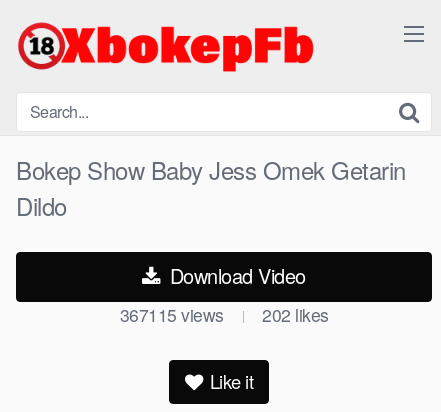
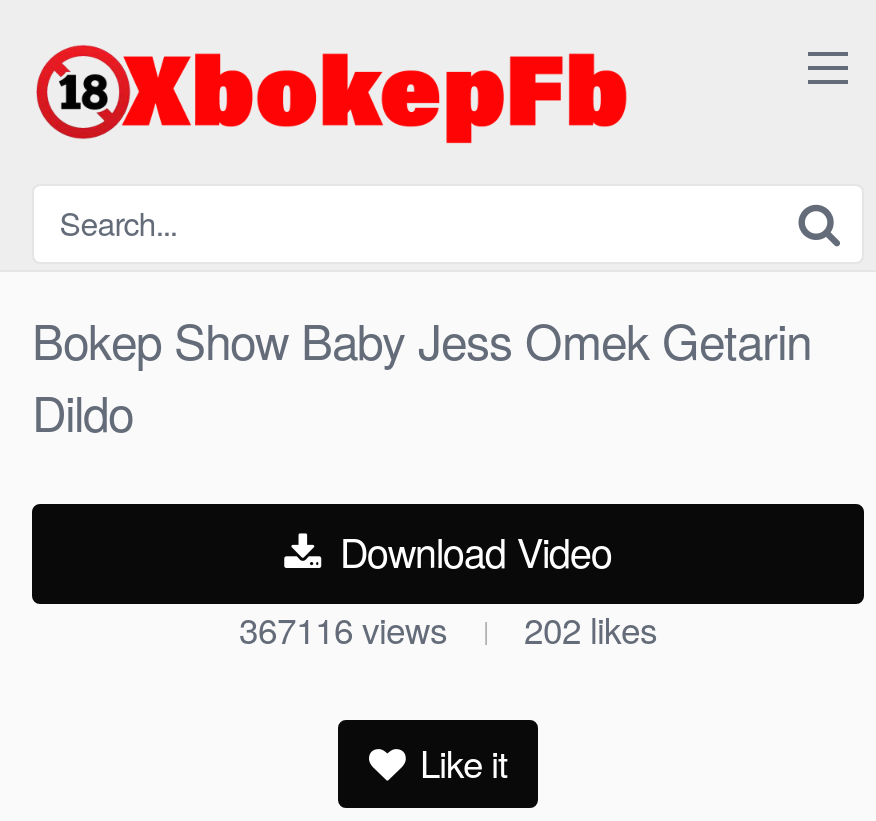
- 367115views
+ 367116views
